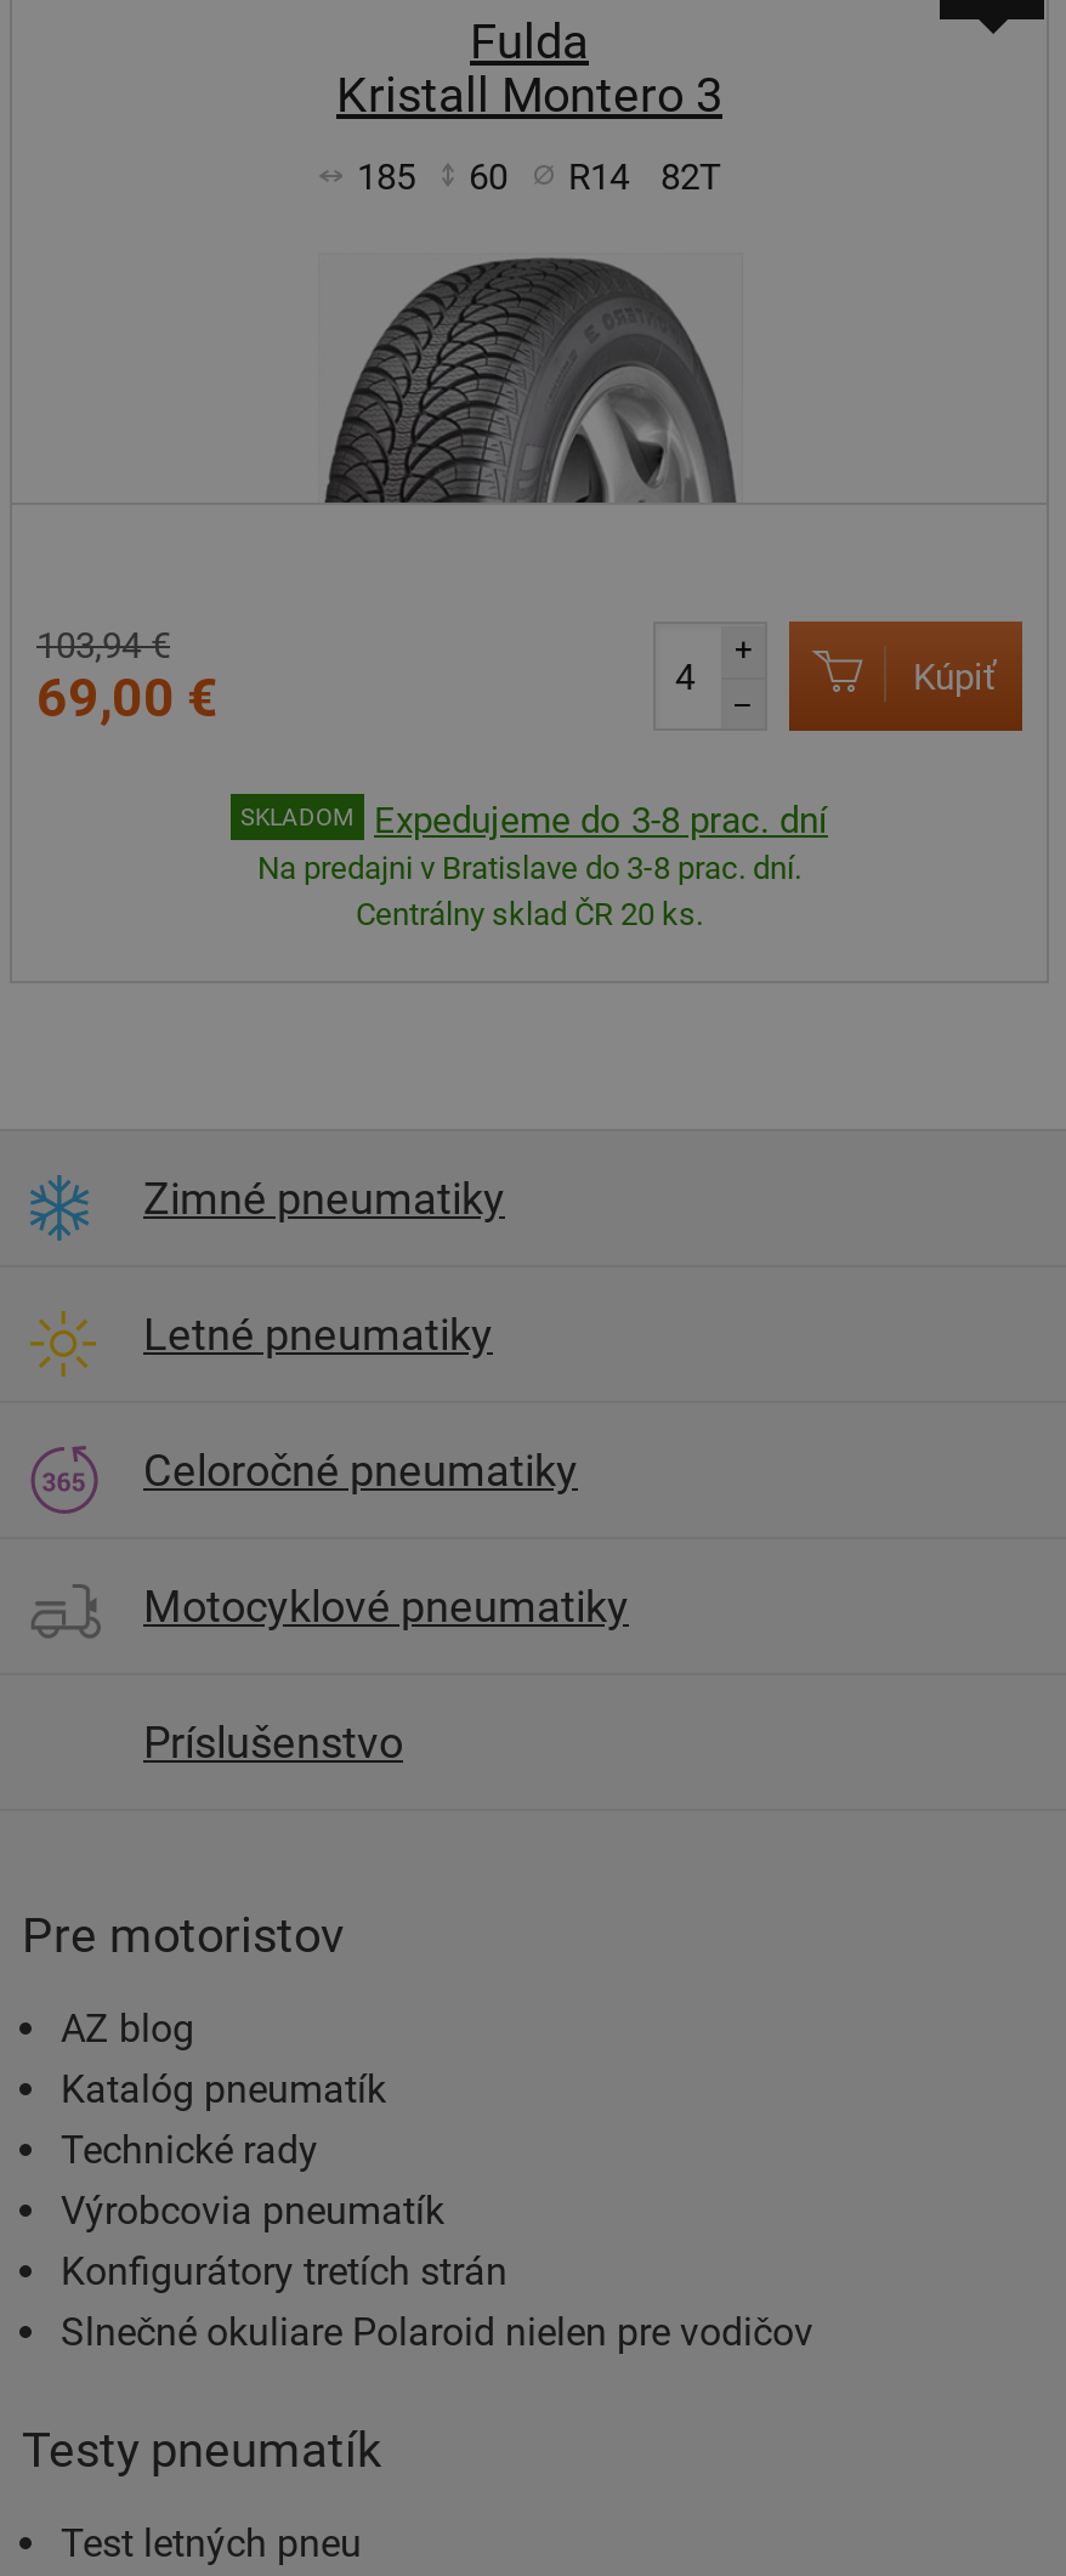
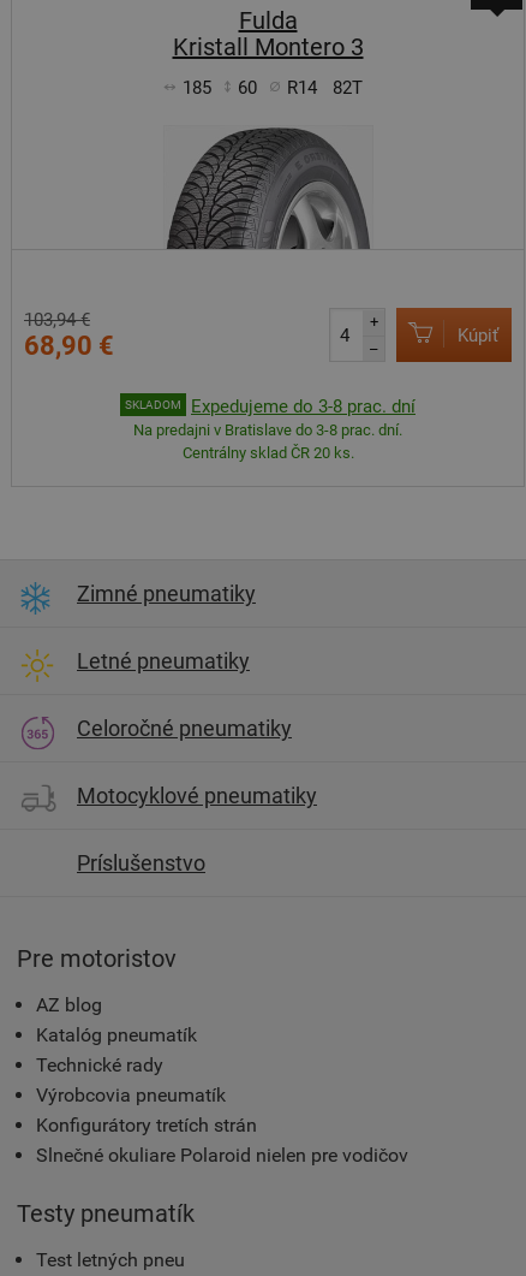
- 69,00 €
+ 68,90 €
